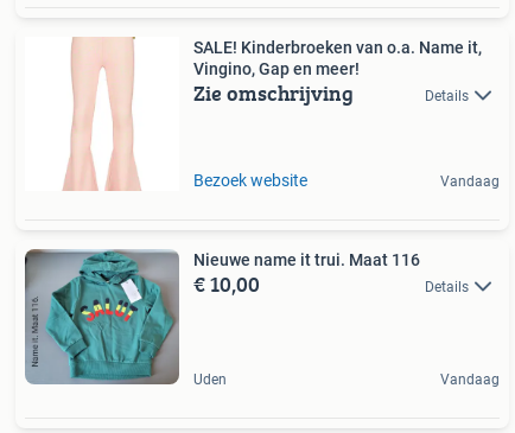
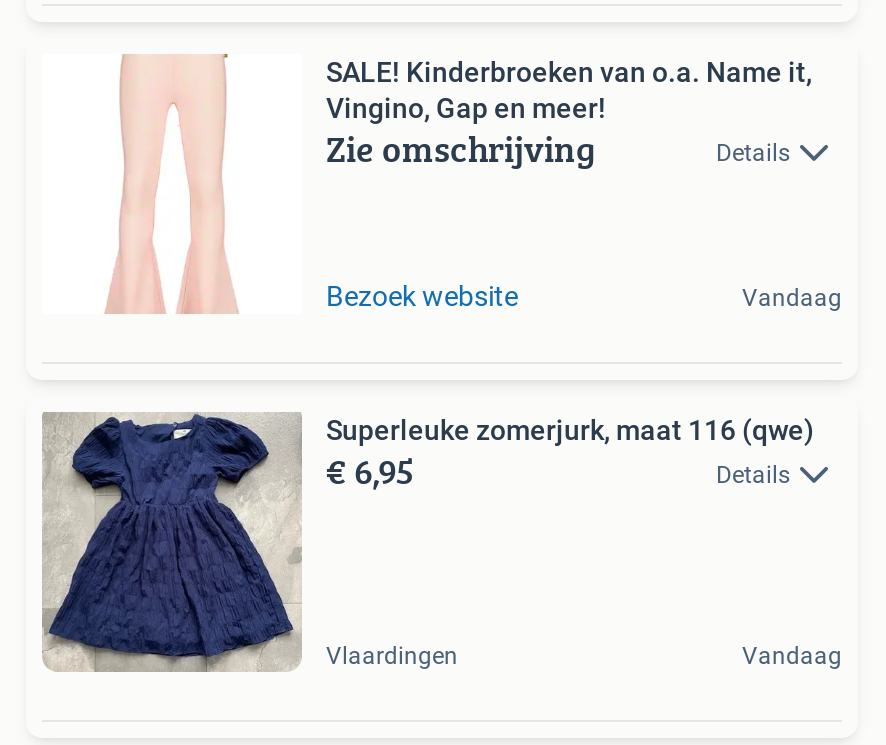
- [image]
- Nieuwe name it trui. Maat 116
- € 10,00
+ [image]
+ Superleuke zomerjurk, maat 116 (qwe)
+ € 6,95

- Uden
+ Vlaardingen
